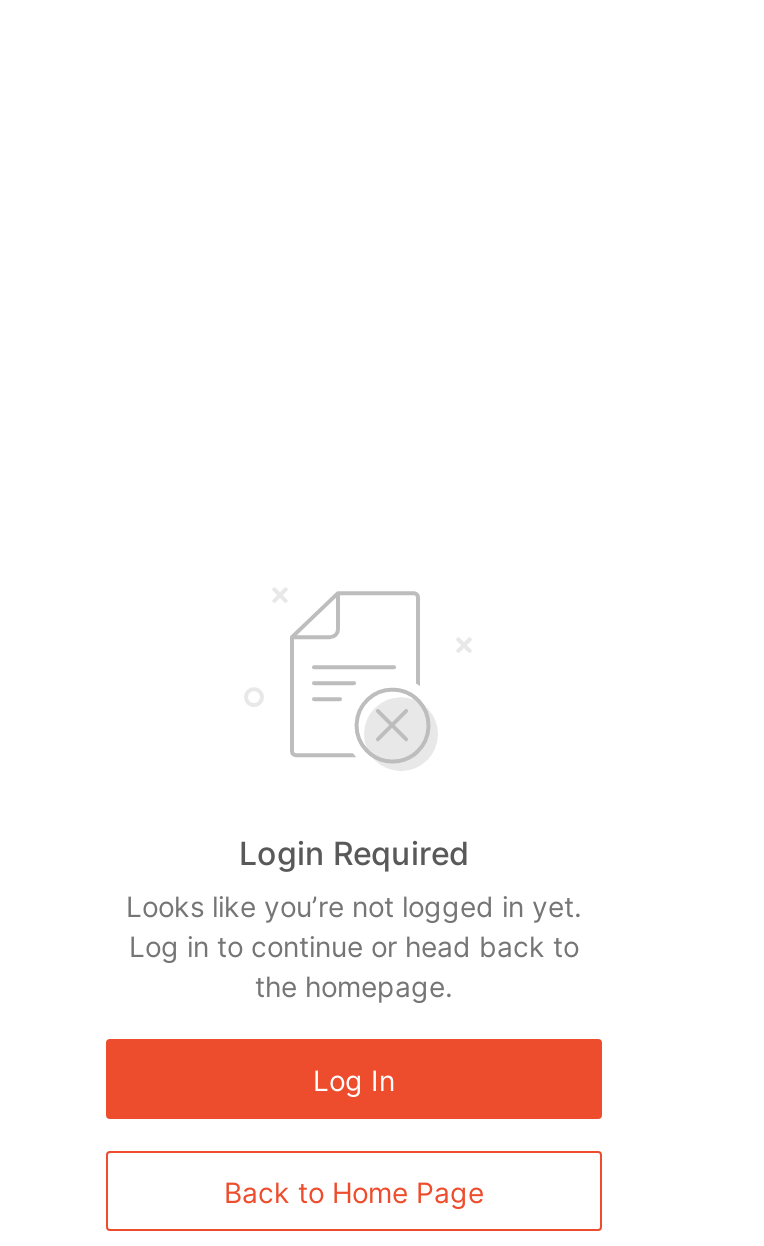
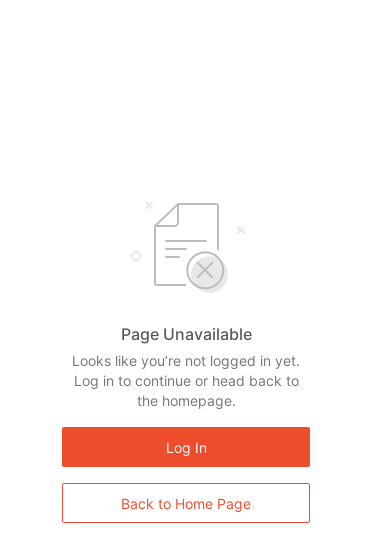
- Login Required
+ Page Unavailable
